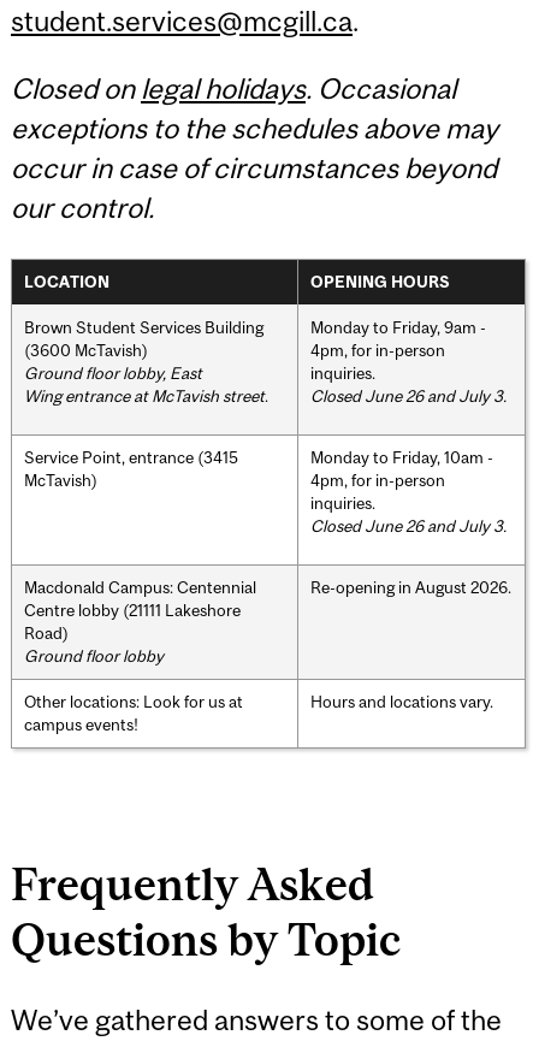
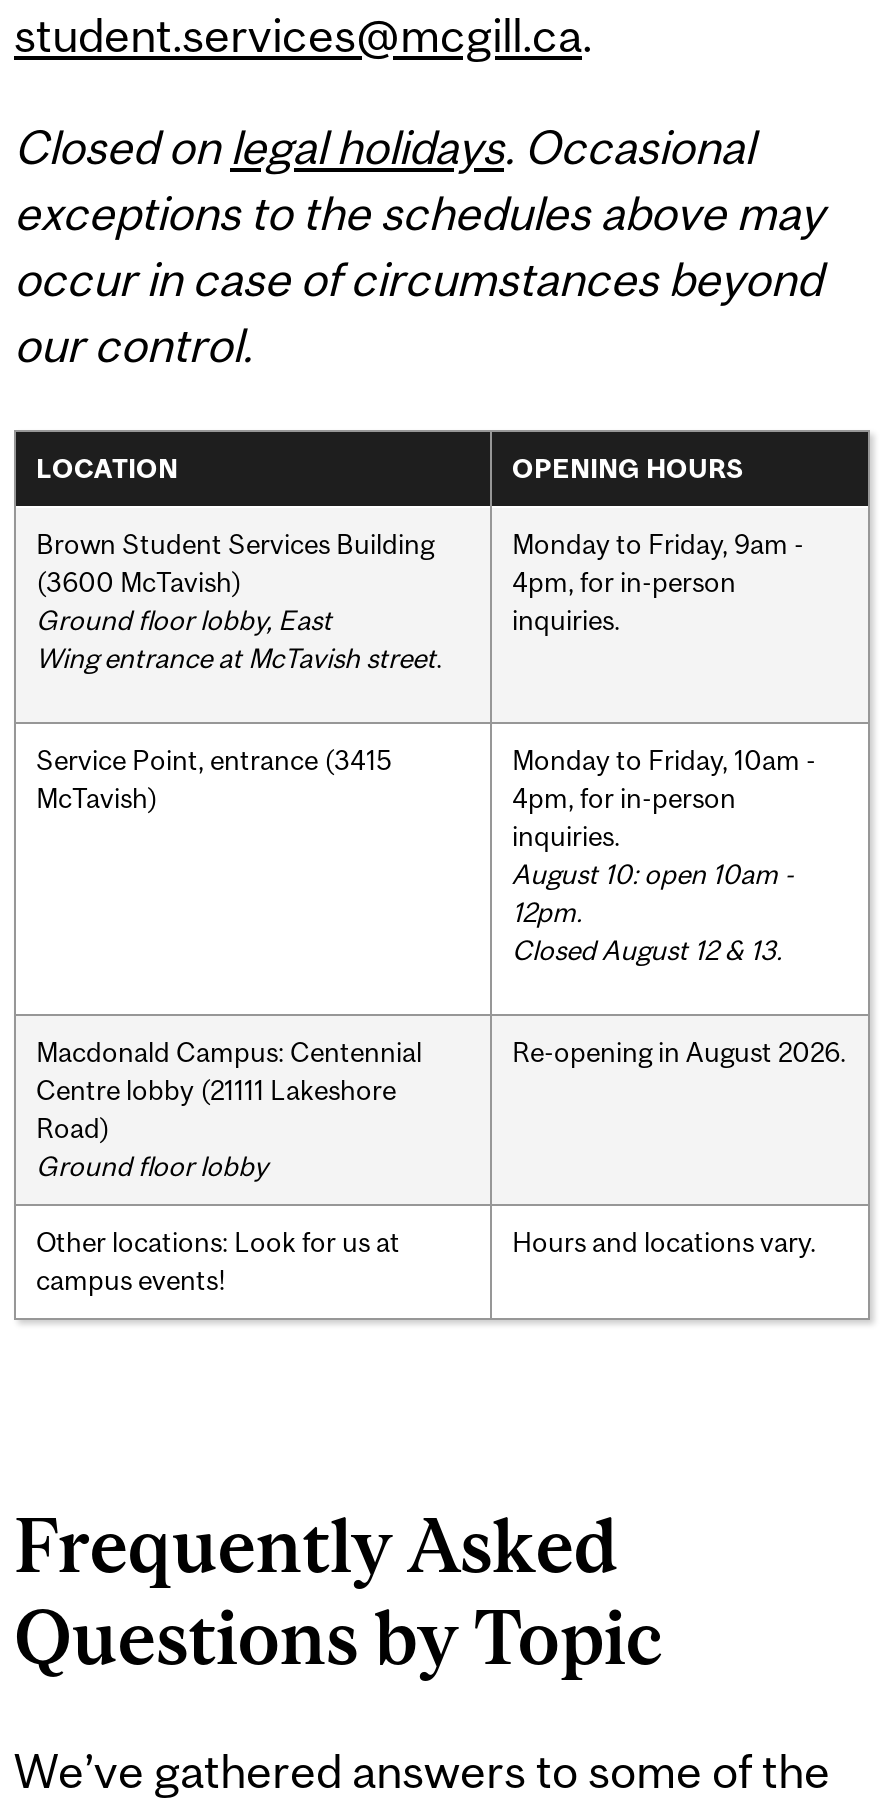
- Closed June 26 and July 3.

- Closed June 26 and July 3.
+ August 10: open 10am -
+ 12pm.
+ Closed August 12 & 13.
